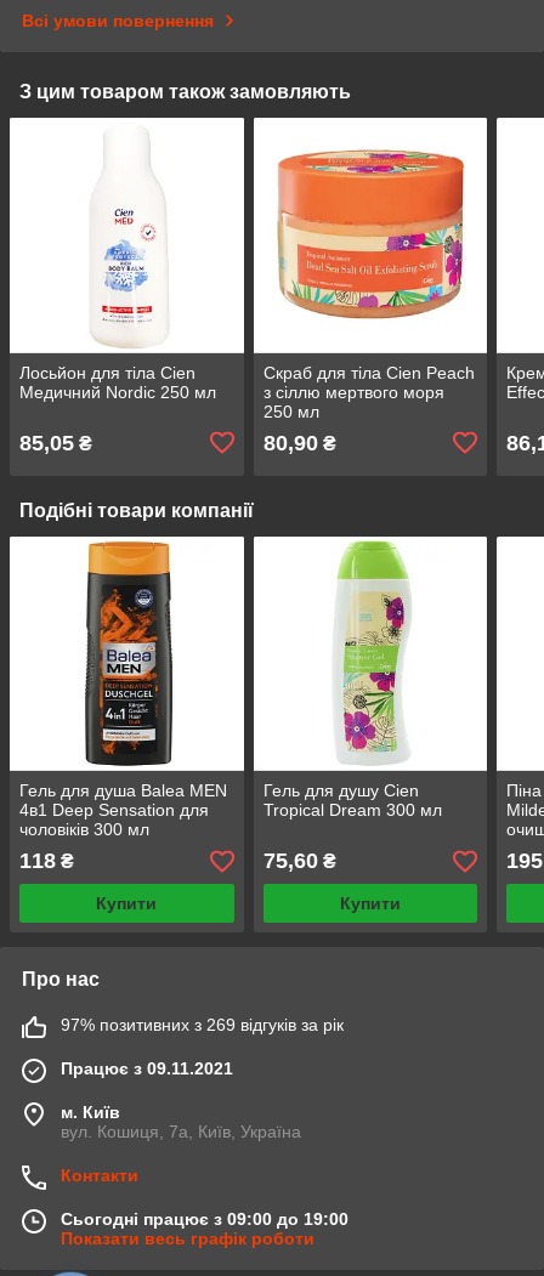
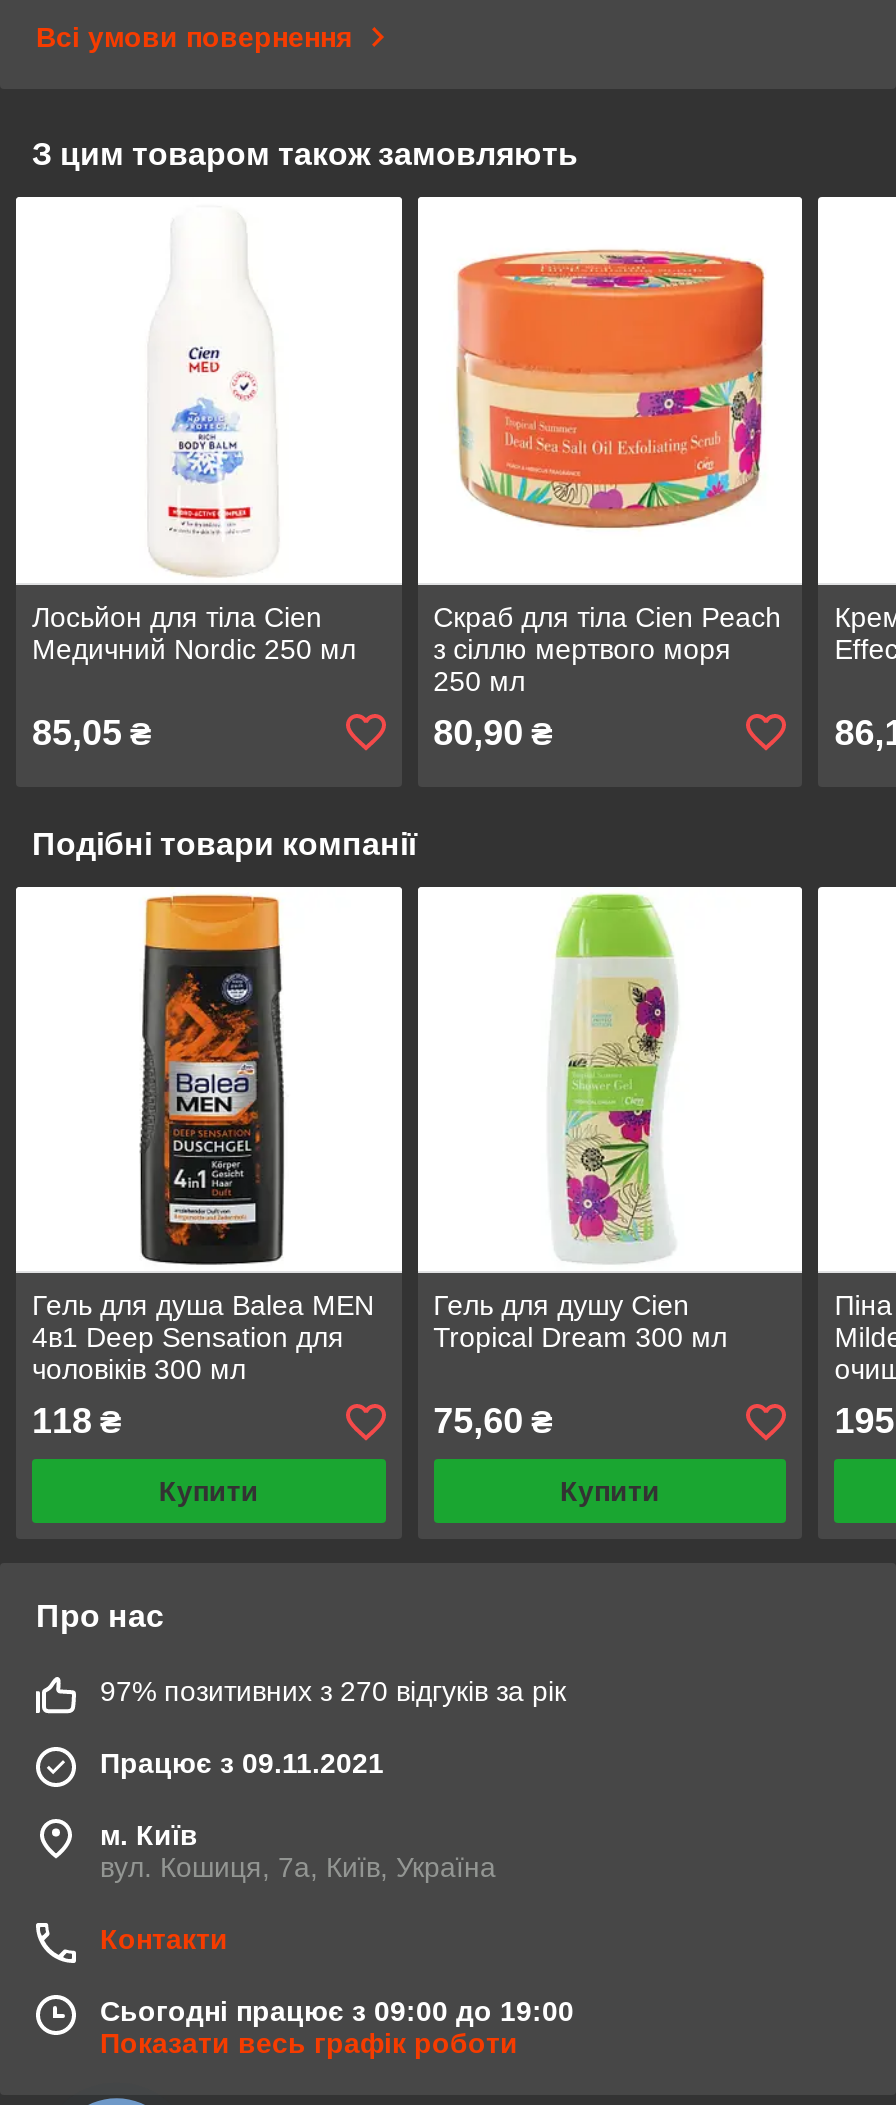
- 97% позитивних з 269 відгуків за рік
+ 97% позитивних з 270 відгуків за рік
